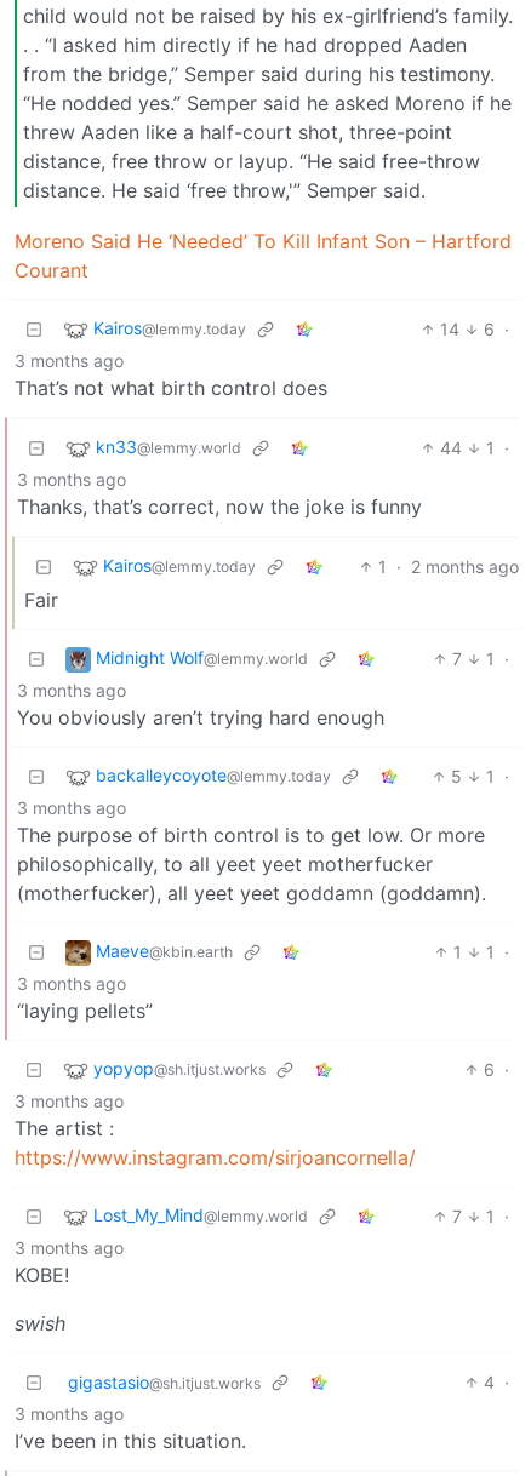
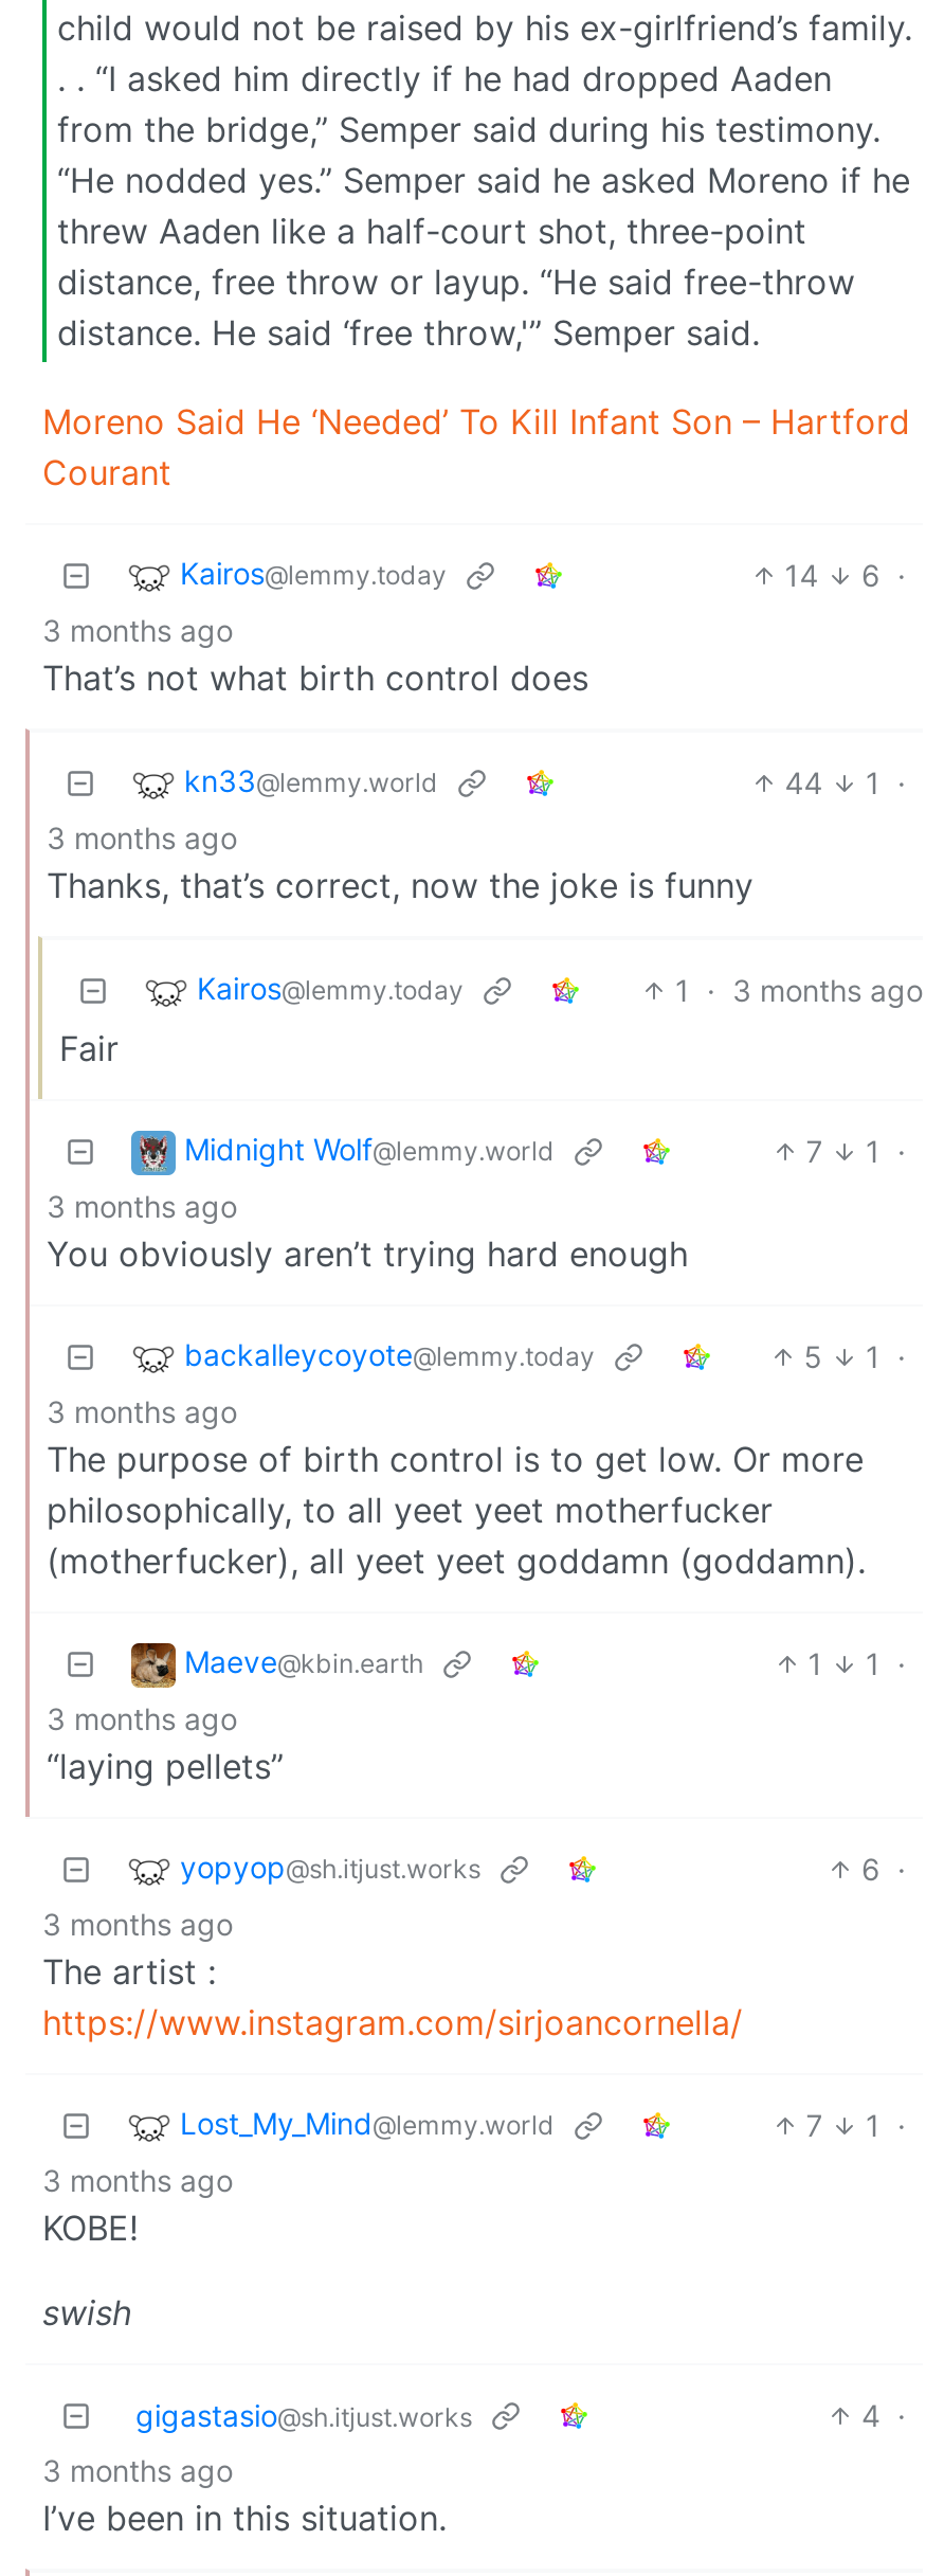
- 1 · 2 months ago
+ 1 · 3 months ago
